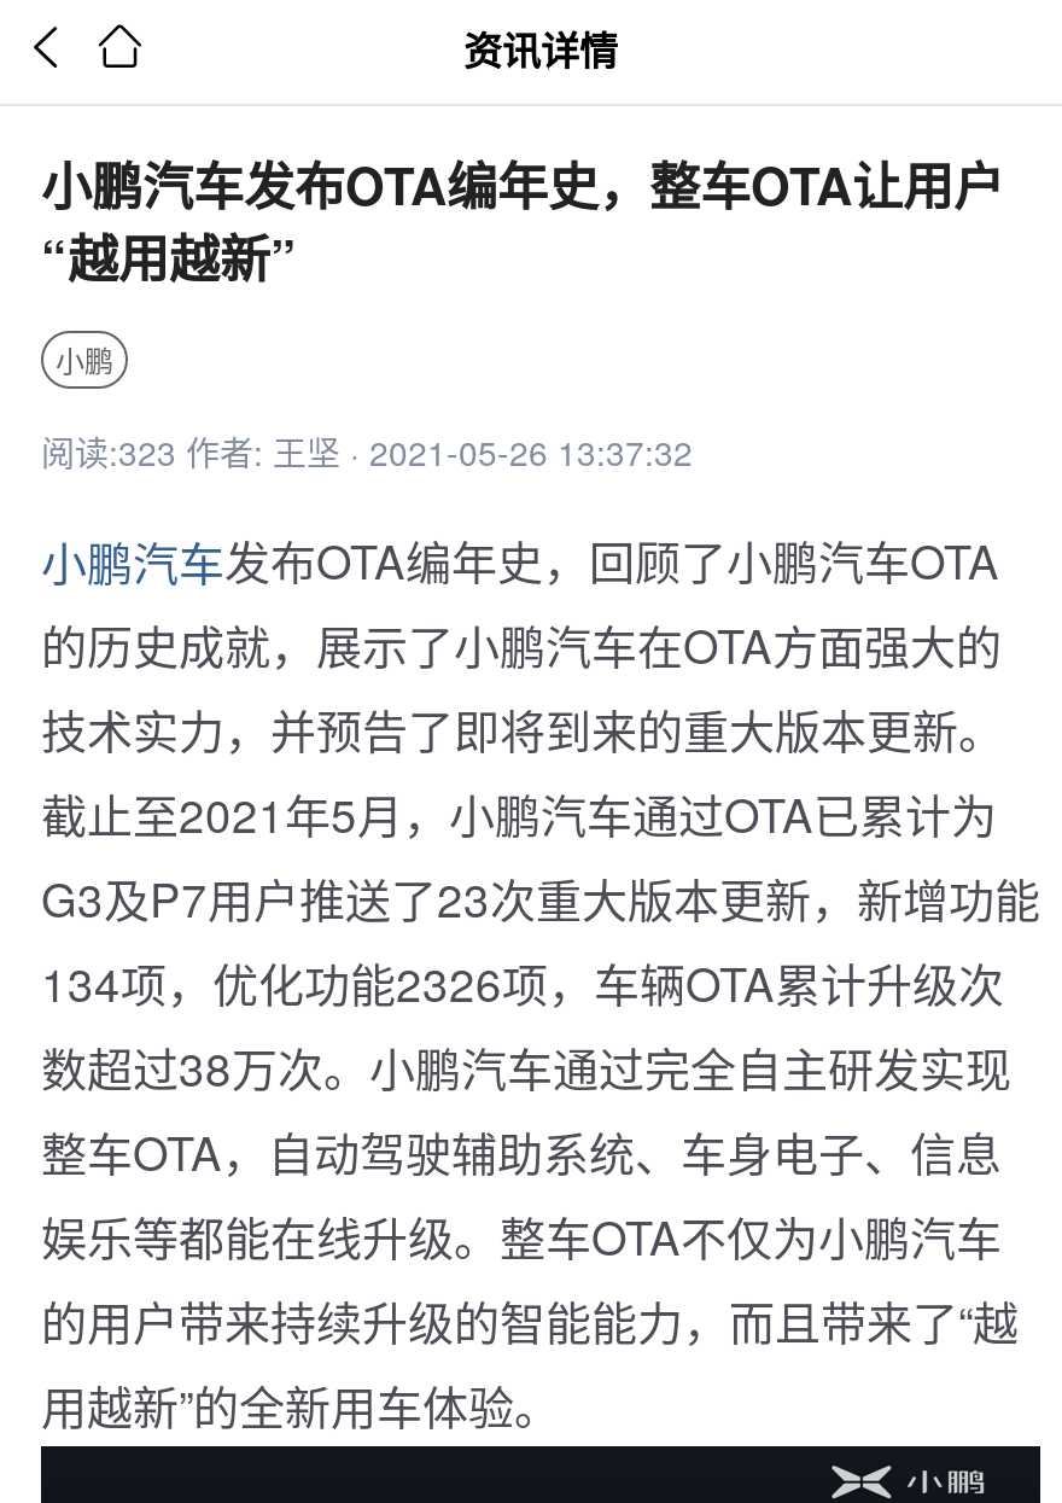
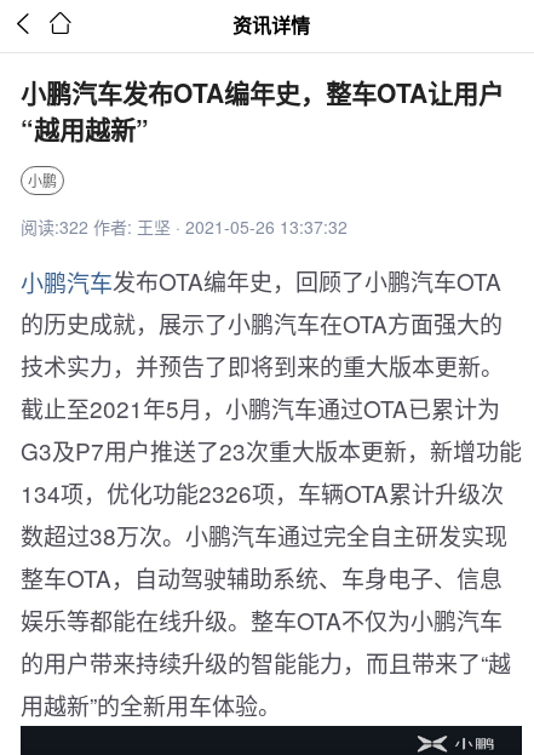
- 阅读:323 作者: 王坚 · 2021-05-26 13:37:32
+ 阅读:322 作者: 王坚 · 2021-05-26 13:37:32
